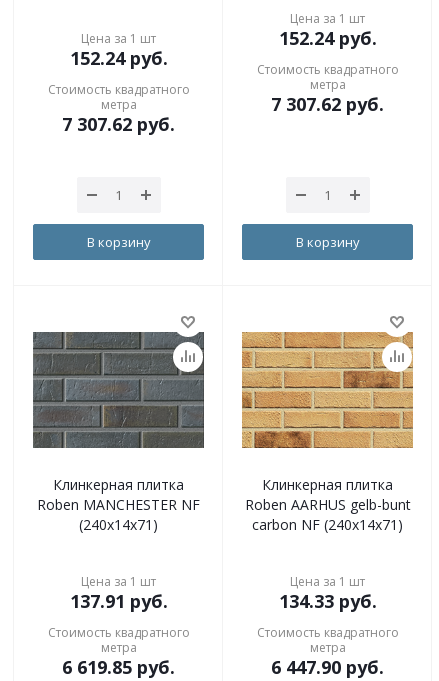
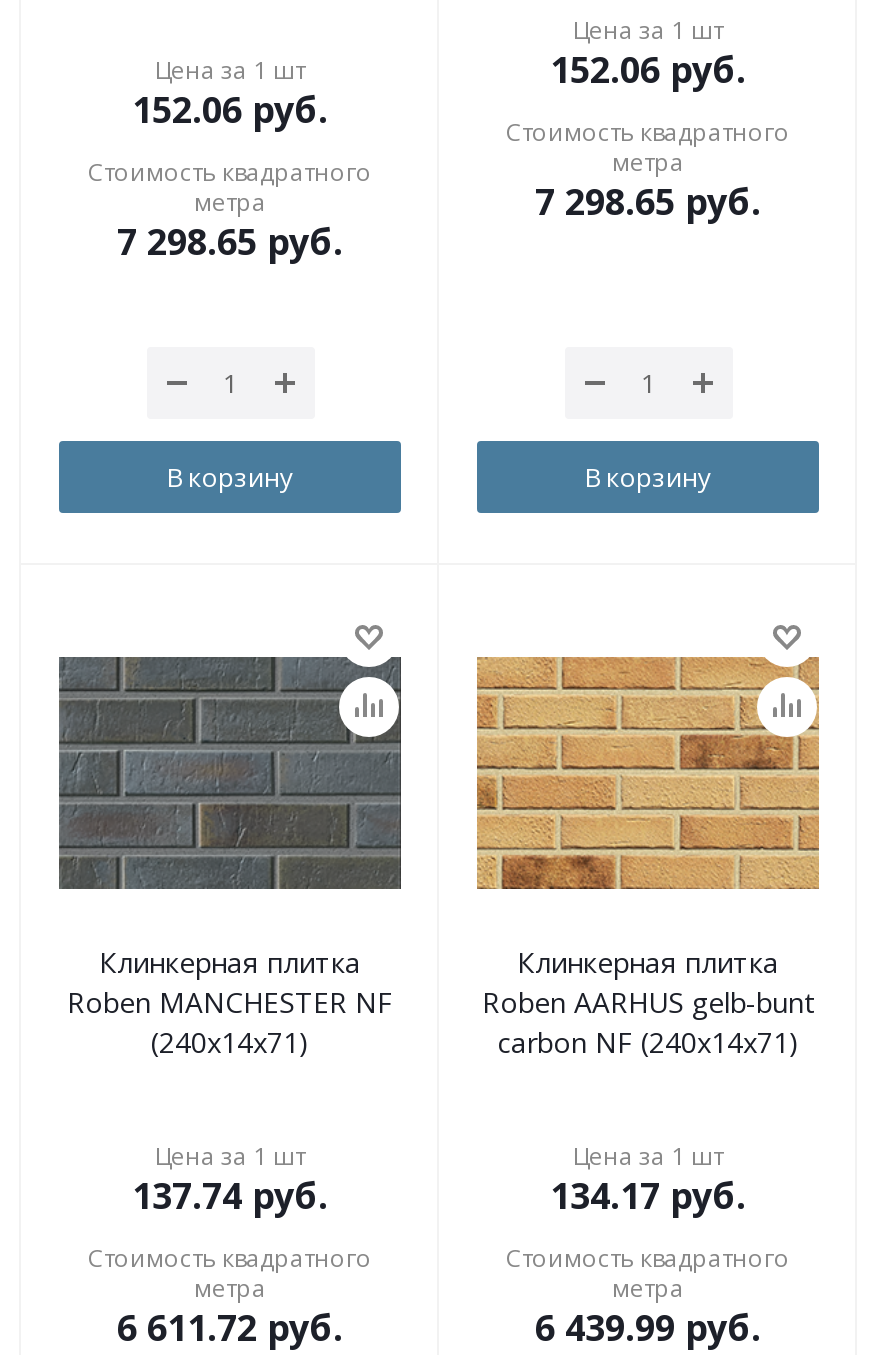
- 152.24 руб.
+ 152.06 руб.

- 152.24 руб.
+ 152.06 руб.

- 7 307.62 руб.
+ 7 298.65 руб.

- 7 307.62 руб.
+ 7 298.65 руб.

- 137.91 руб.
+ 137.74 руб.

- 134.33 руб.
+ 134.17 руб.

- 6 619.85 руб.
+ 6 611.72 руб.

- 6 447.90 руб.
+ 6 439.99 руб.
